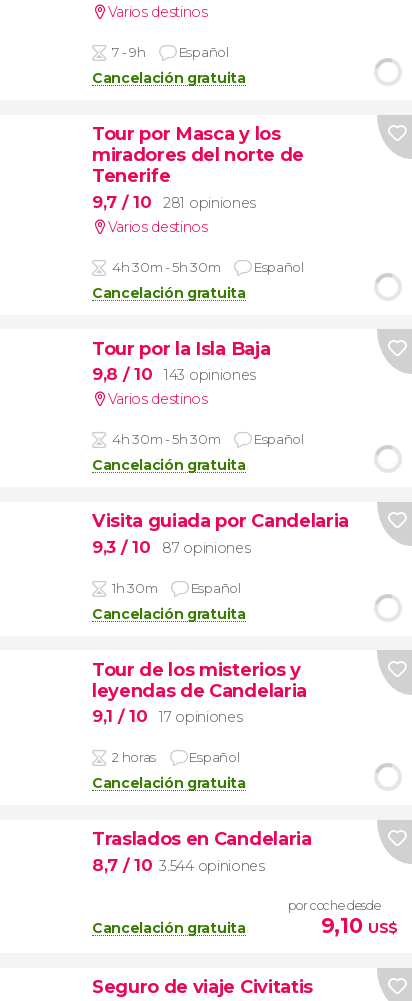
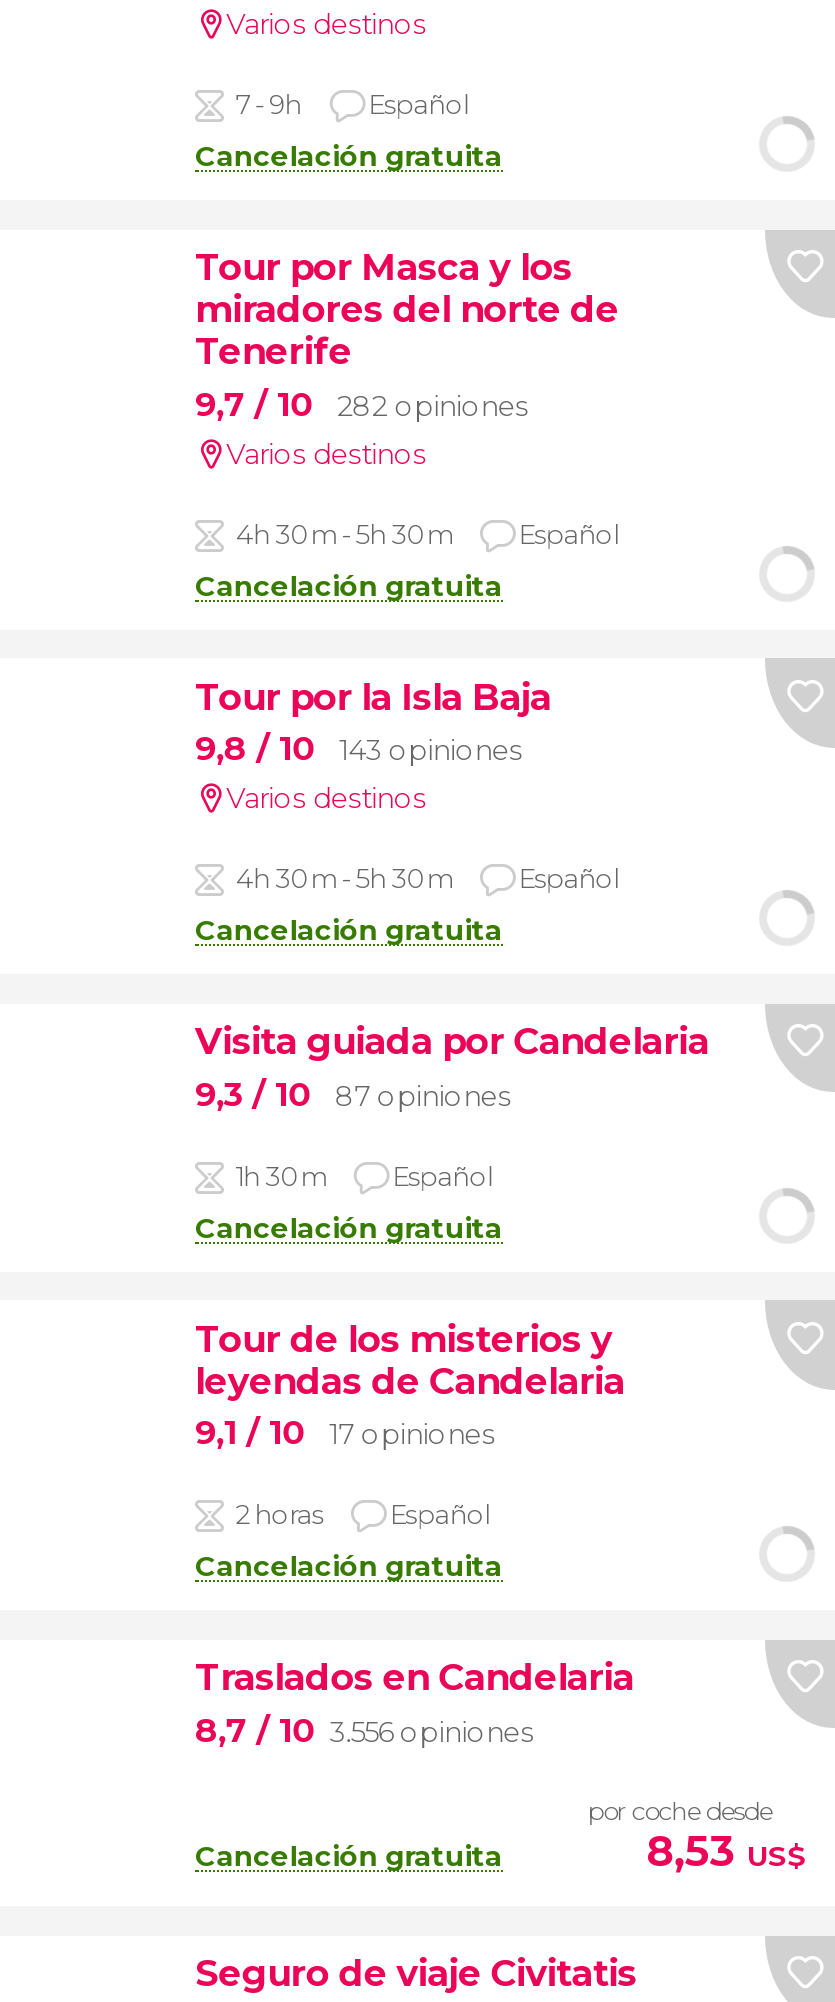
- 9,7 / 10 281 opiniones
+ 9,7 / 10 282 opiniones

- 8,7 / 10 3.544 opiniones
+ 8,7 / 10 3.556 opiniones

- 9,10 US$
+ 8,53 US$
